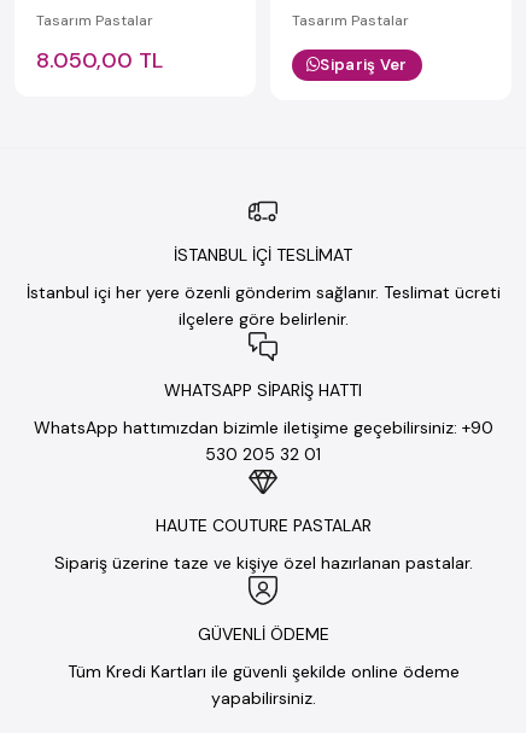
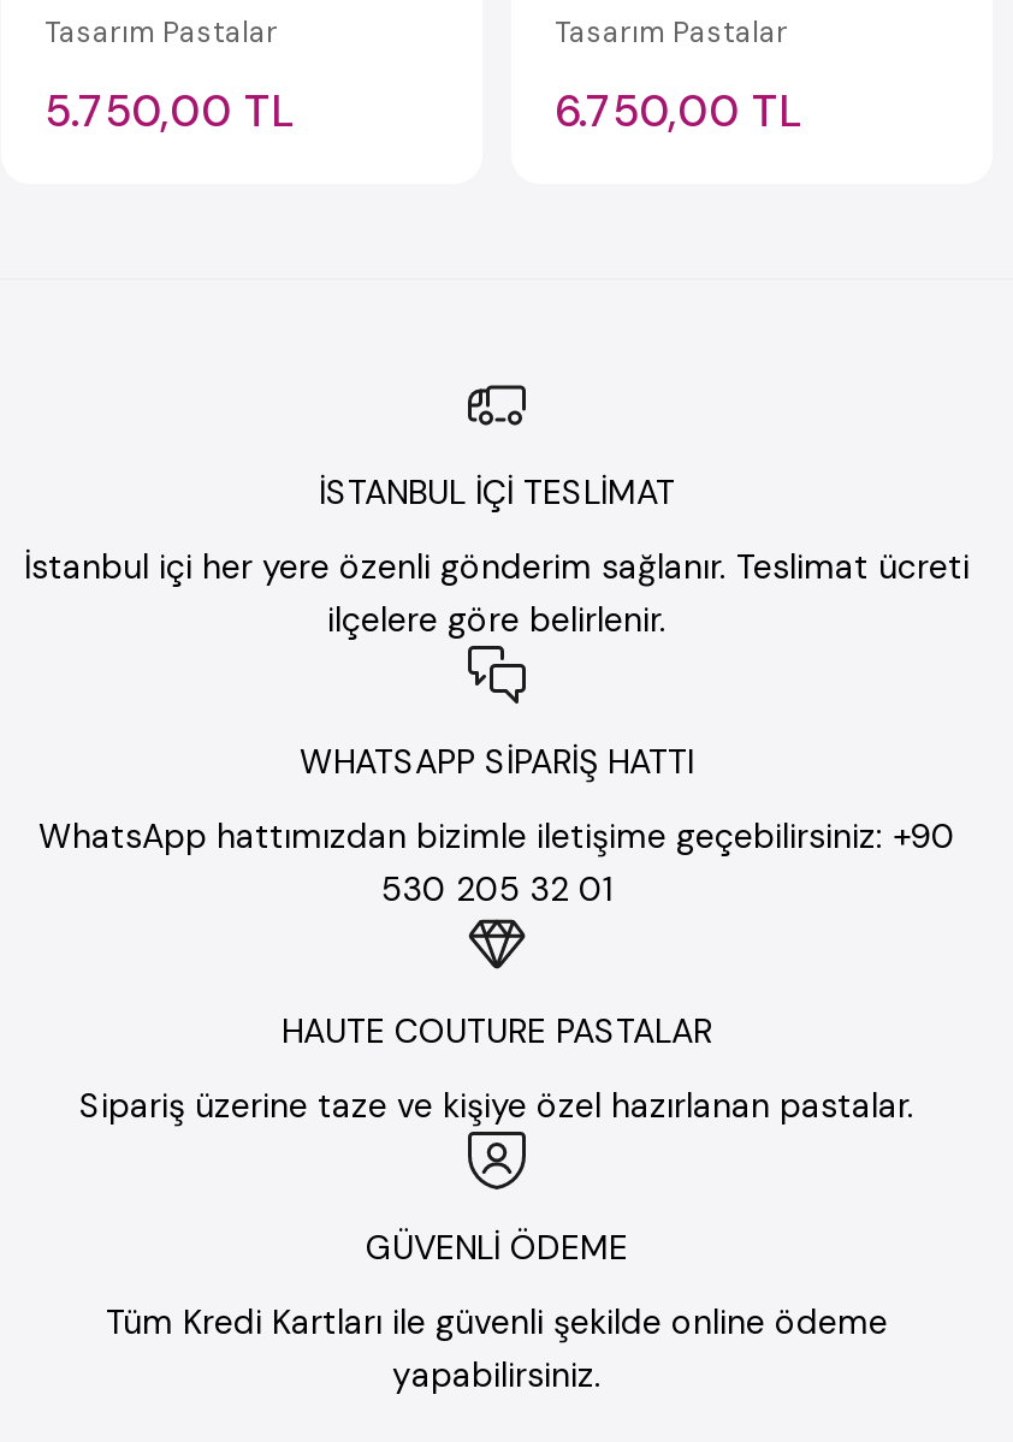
- 8.050,00 TL
+ 5.750,00 TL

- Sipariş Ver
+ 6.750,00 TL
